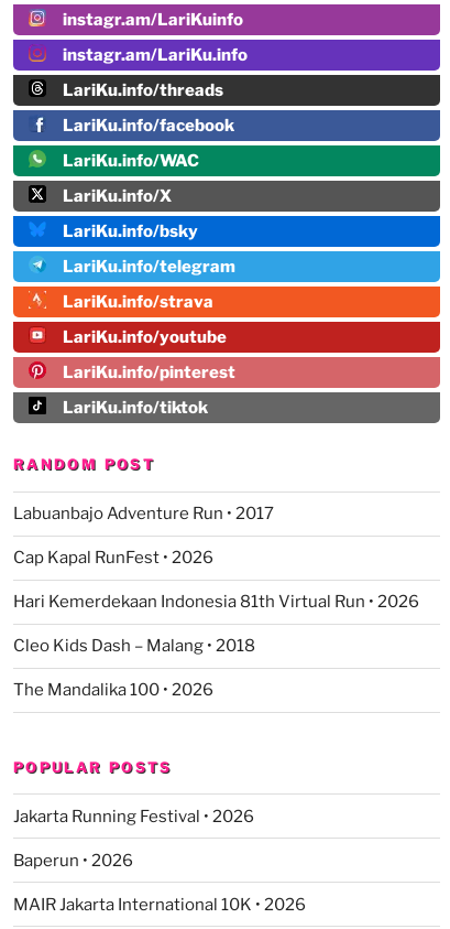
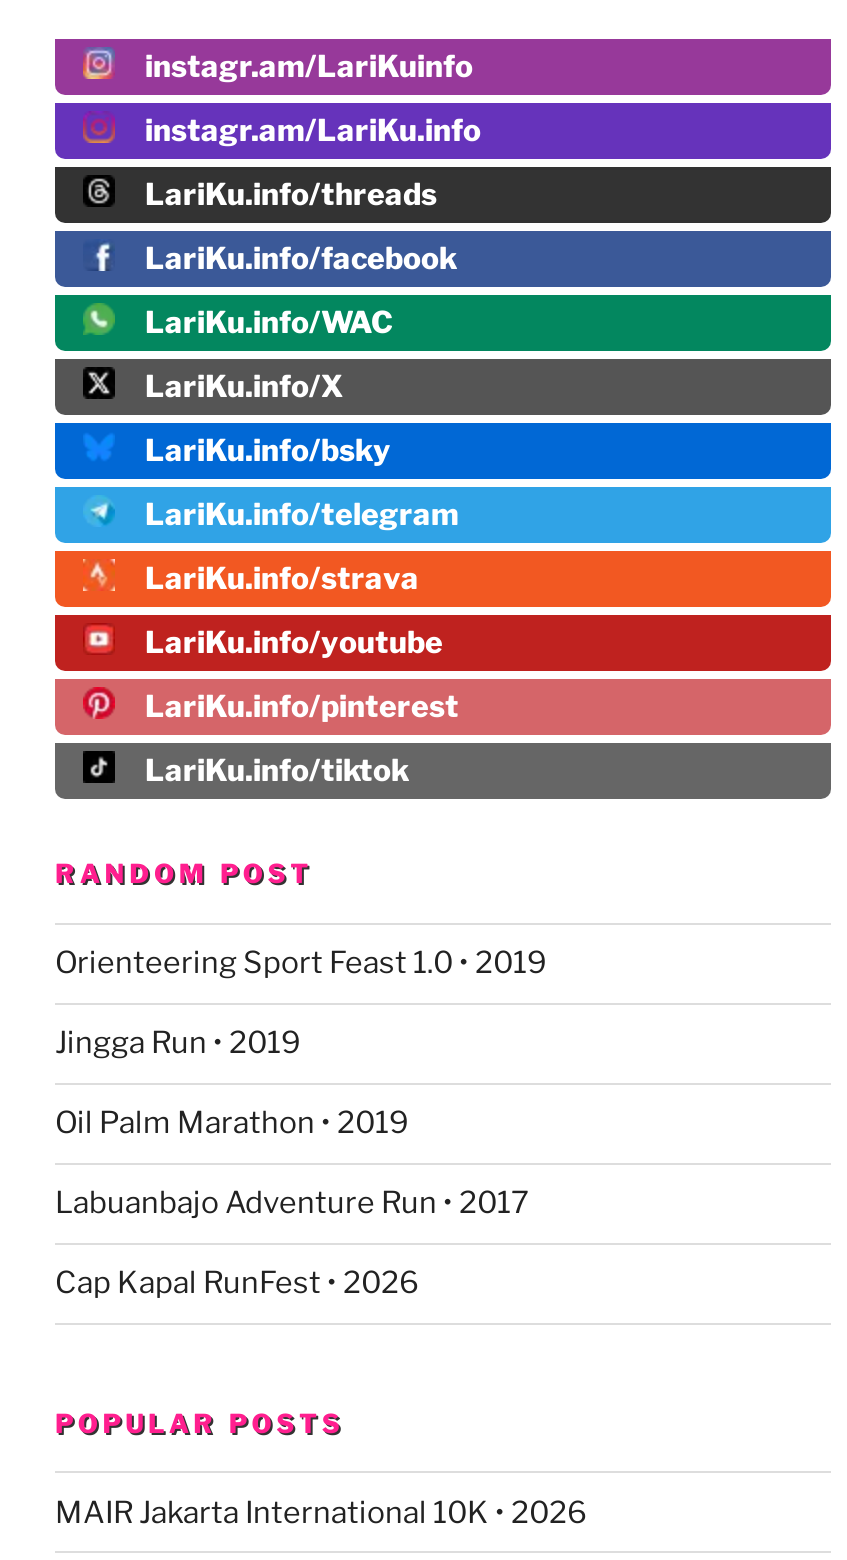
+ Orienteering Sport Feast 1.0 • 2019
+ Jingga Run • 2019
+ Oil Palm Marathon • 2019

moved down: Labuanbajo Adventure Run • 2017 | Cap Kapal RunFest • 2026

- Hari Kemerdekaan Indonesia 81th Virtual Run • 2026
- Cleo Kids Dash – Malang • 2018
- The Mandalika 100 • 2026

- Jakarta Running Festival • 2026
- Baperun • 2026
